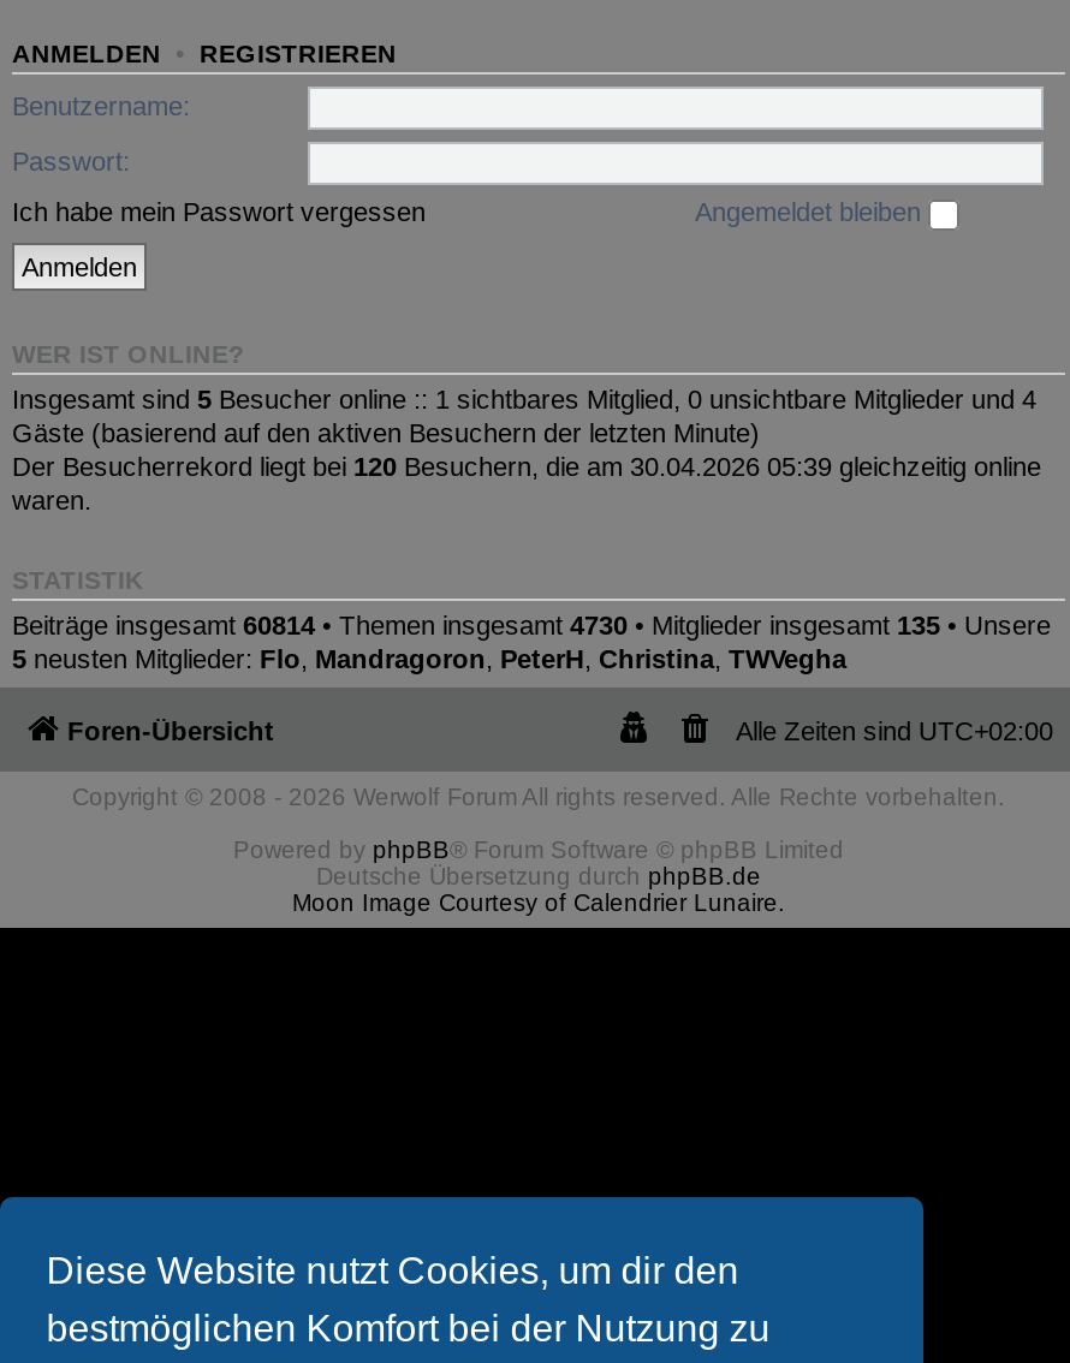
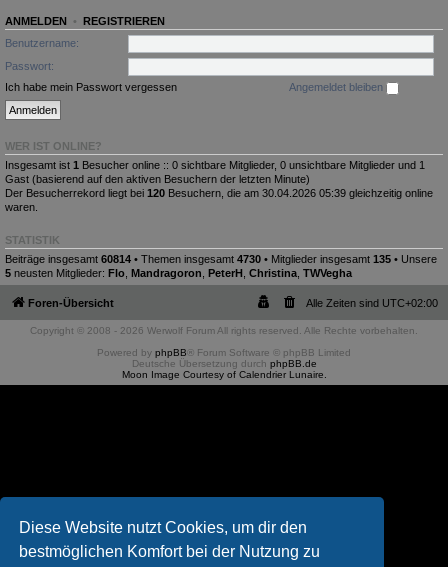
- Insgesamt sind 5 Besucher online :: 1 sichtbares Mitglied, 0 unsichtbare Mitglieder und 4
+ Insgesamt ist 1 Besucher online :: 0 sichtbare Mitglieder, 0 unsichtbare Mitglieder und 1

- Gäste (basierend auf den aktiven Besuchern der letzten Minute)
+ Gast (basierend auf den aktiven Besuchern der letzten Minute)
